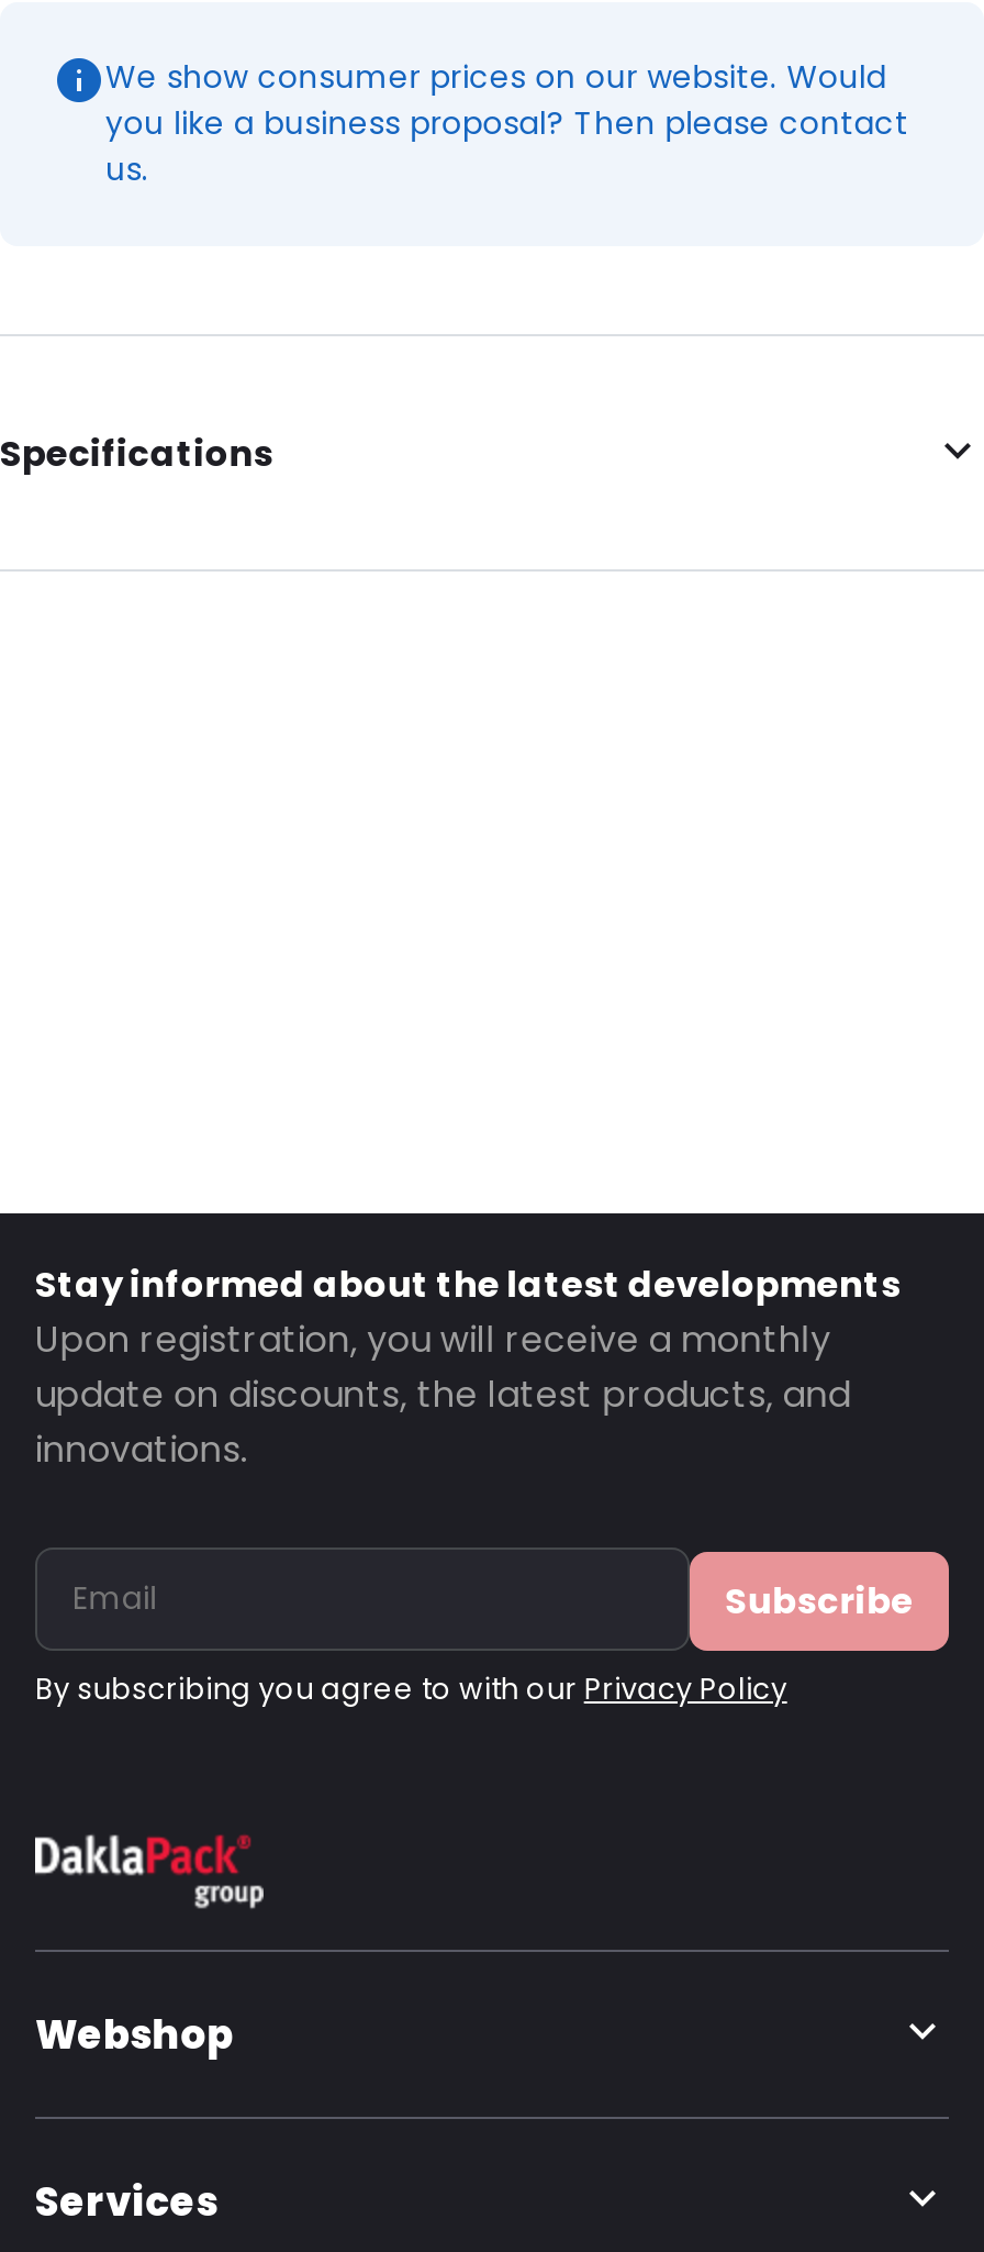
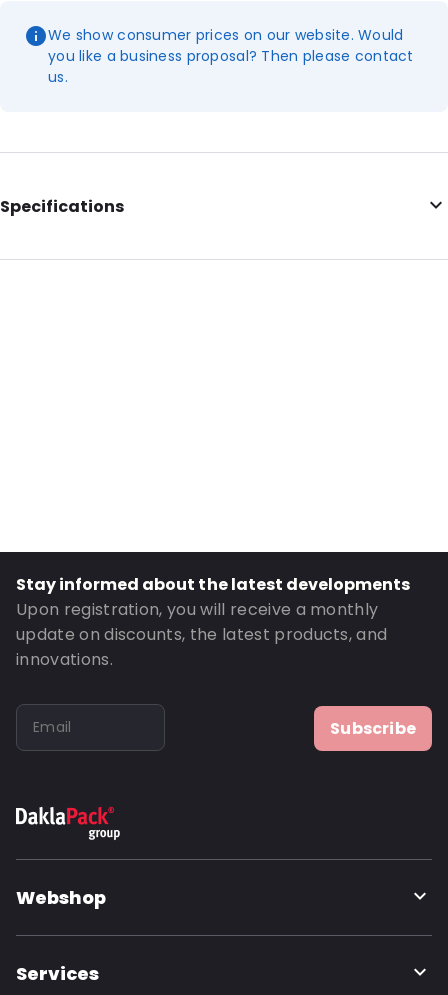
- By subscribing you agree to with our Privacy Policy
